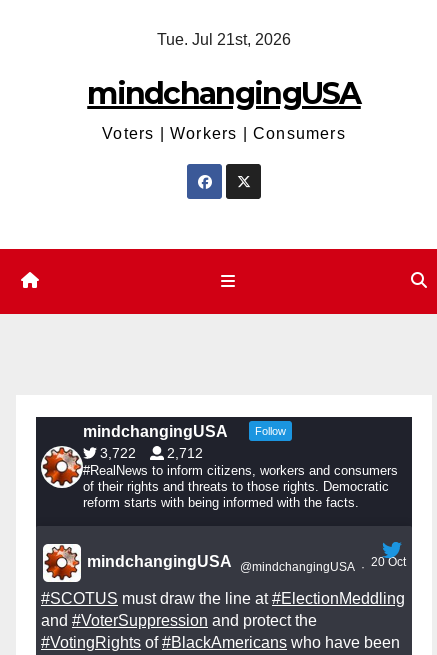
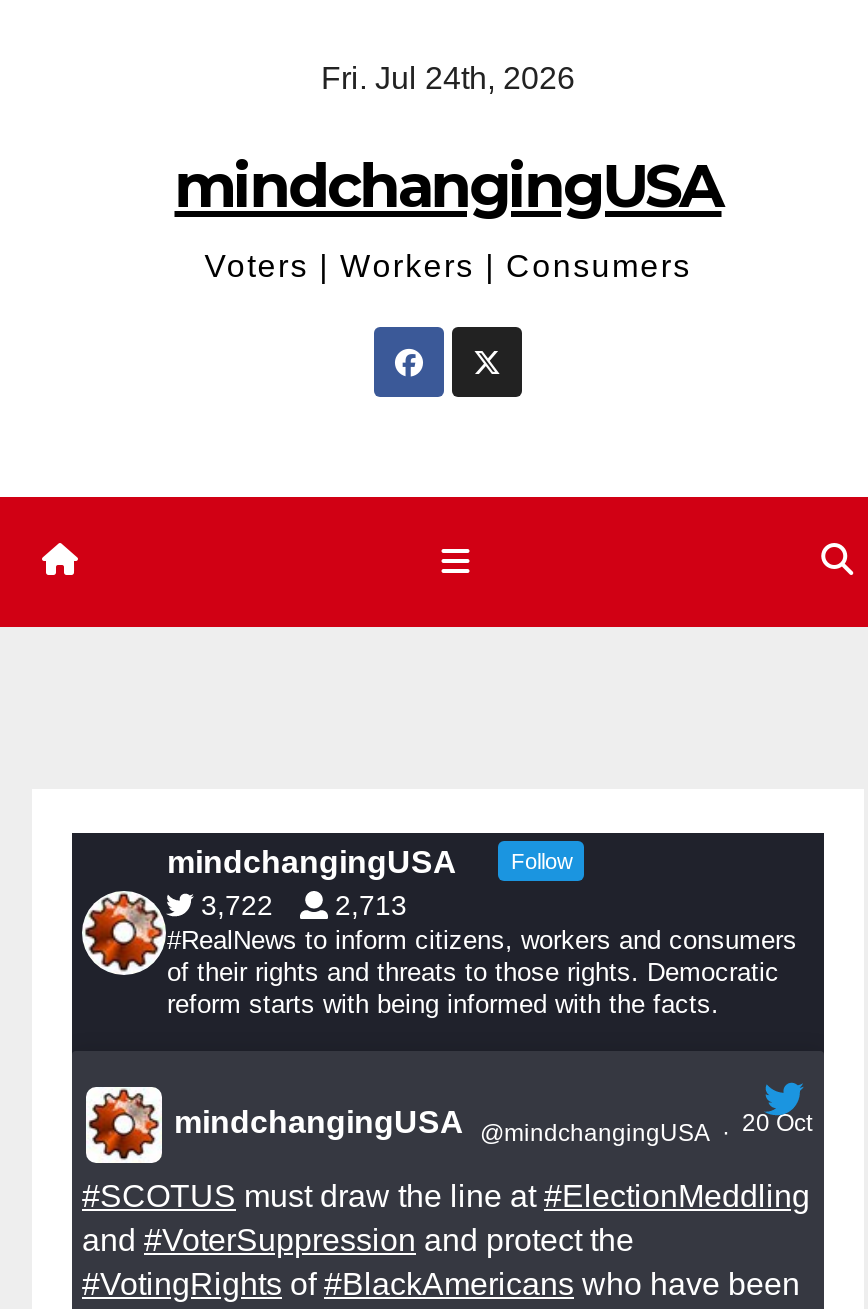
- Tue. Jul 21st, 2026
+ Fri. Jul 24th, 2026

- 3,722 2,712
+ 3,722 2,713
